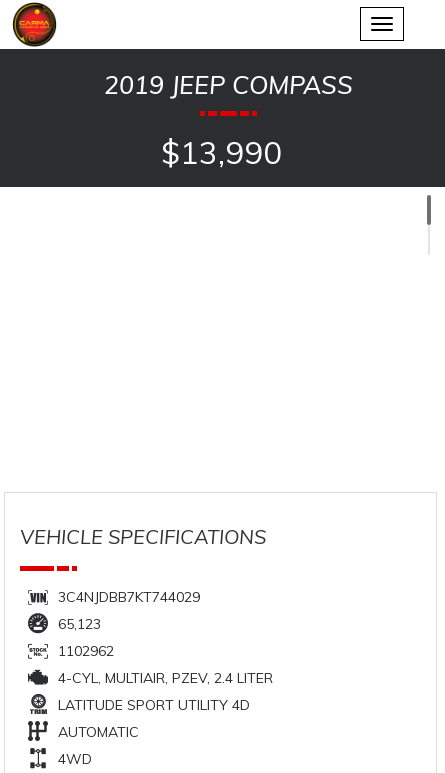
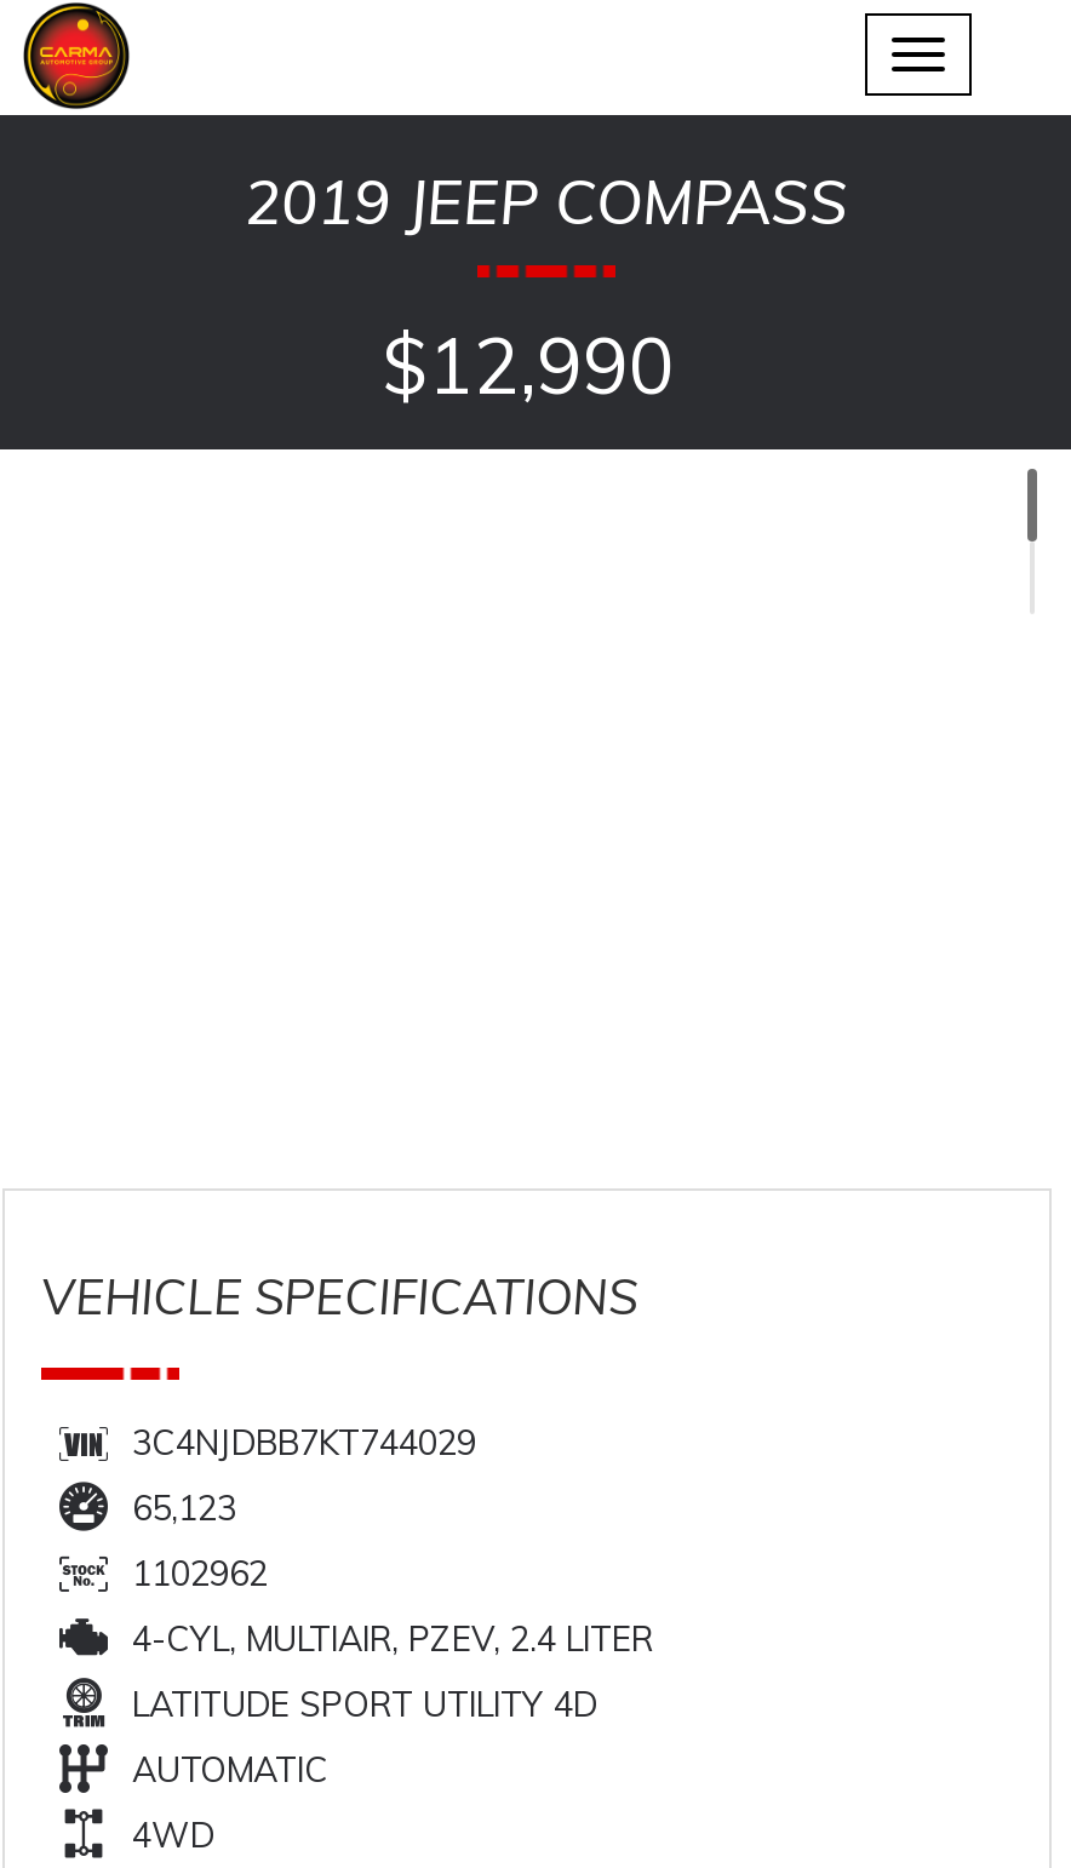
- $13,990
+ $12,990
